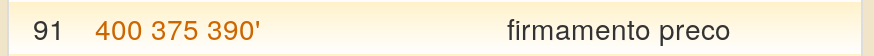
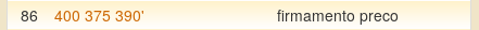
- 91 400 375 390'
+ 86 400 375 390'
